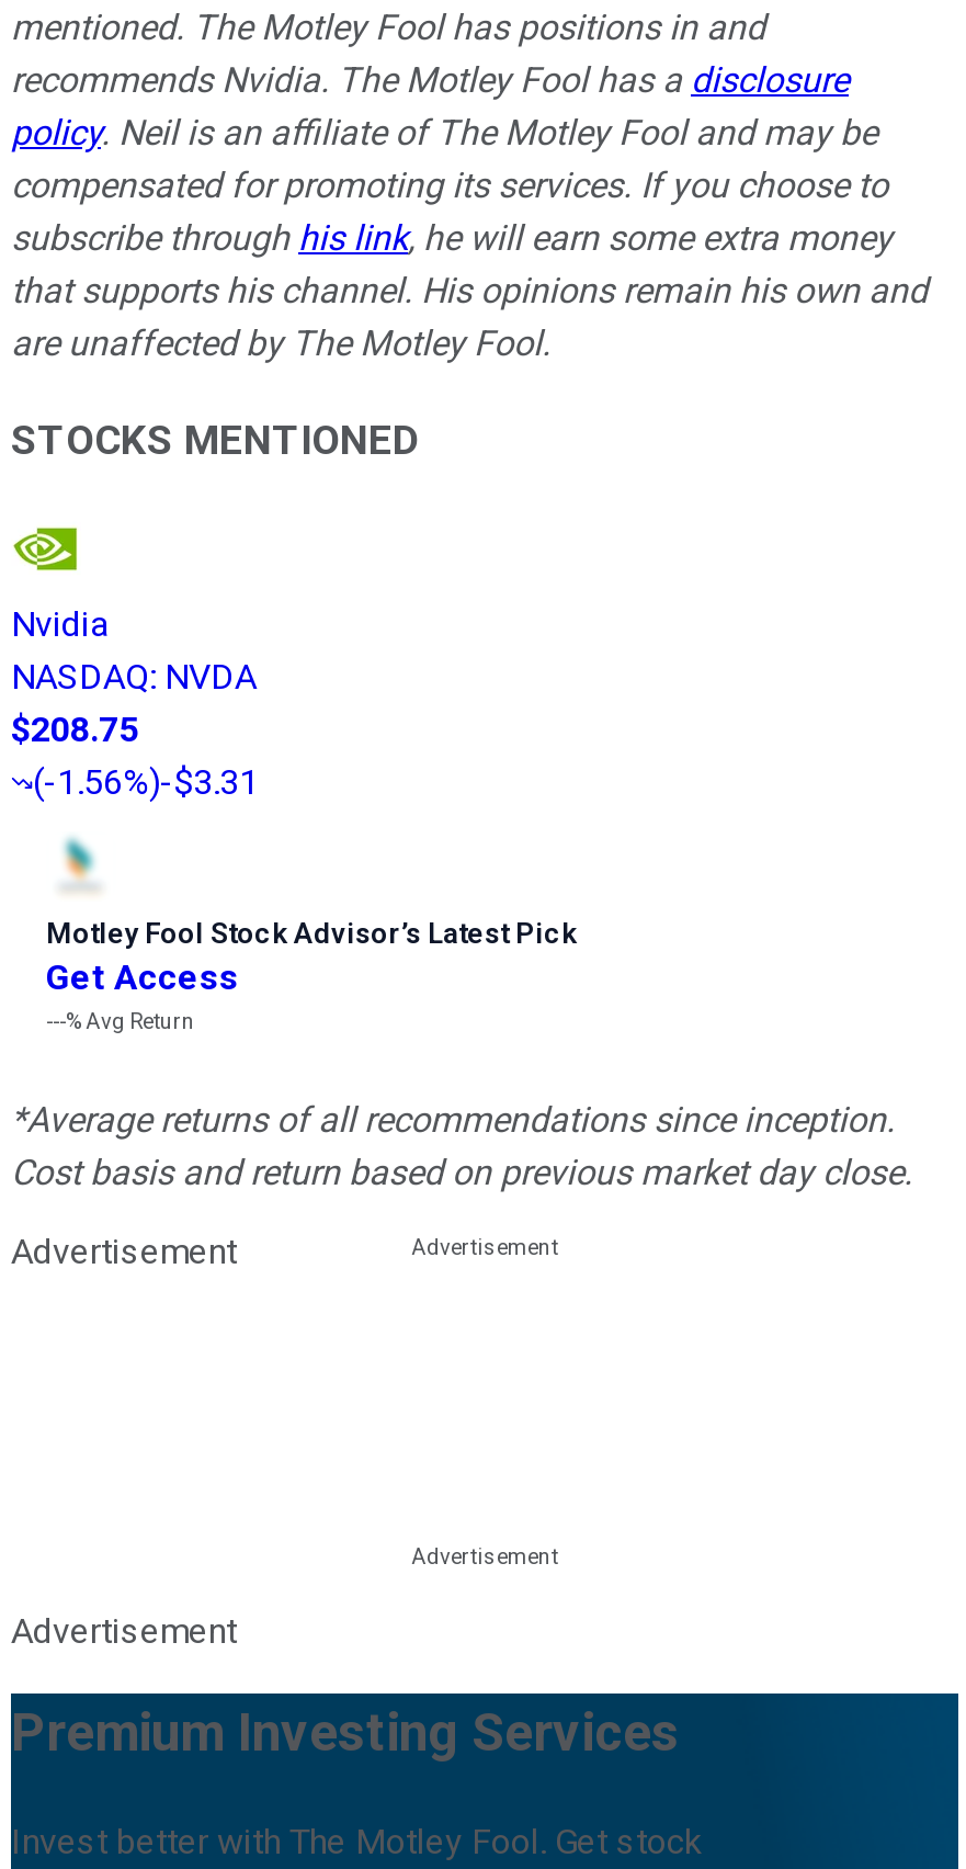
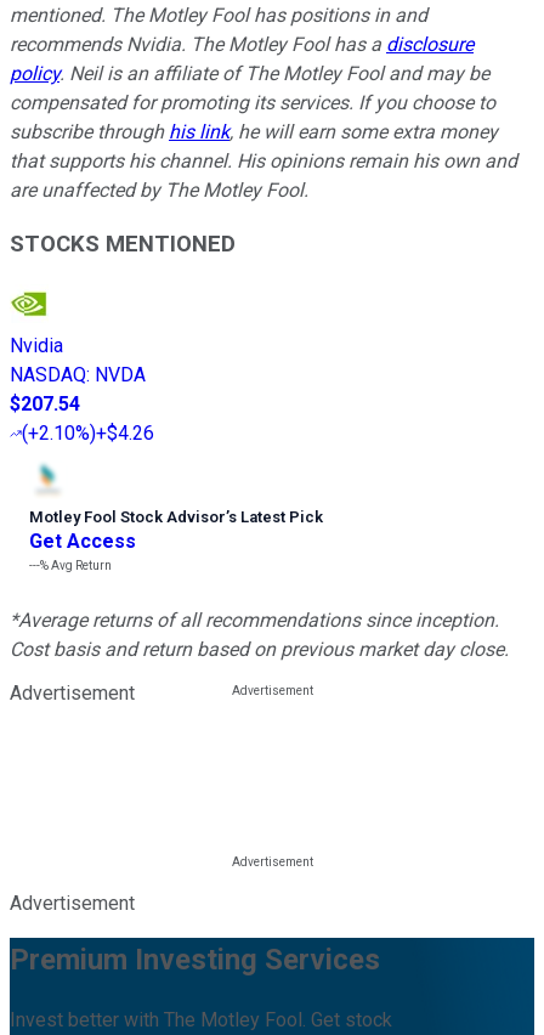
- $208.75
+ $207.54

- (-1.56%)-$3.31
+ (+2.10%)+$4.26
